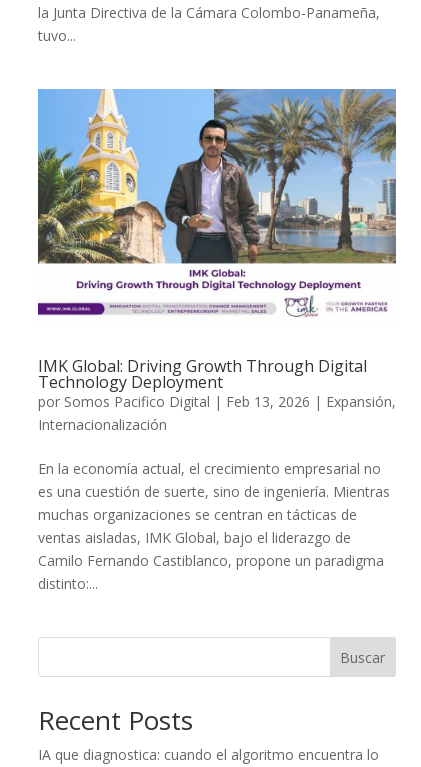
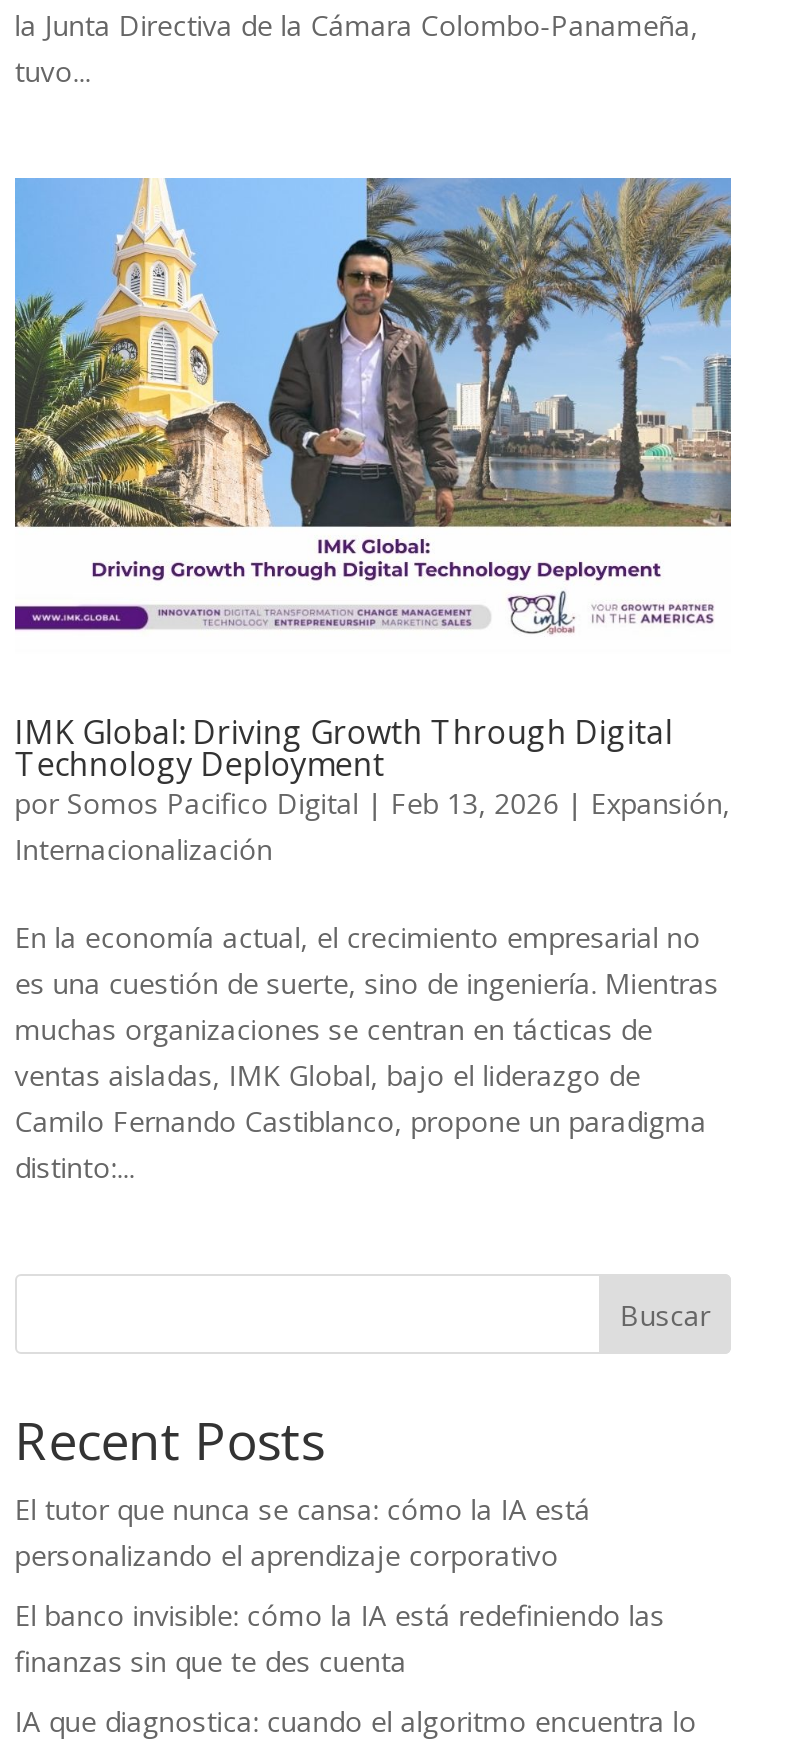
+ El tutor que nunca se cansa: cómo la IA está
+ personalizando el aprendizaje corporativo
+ El banco invisible: cómo la IA está redefiniendo las
+ finanzas sin que te des cuenta
